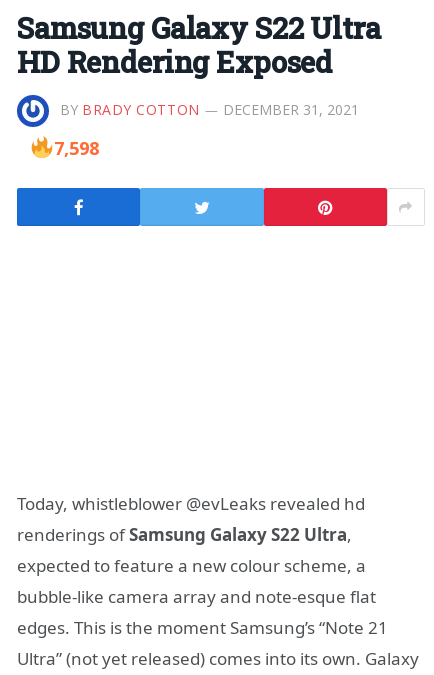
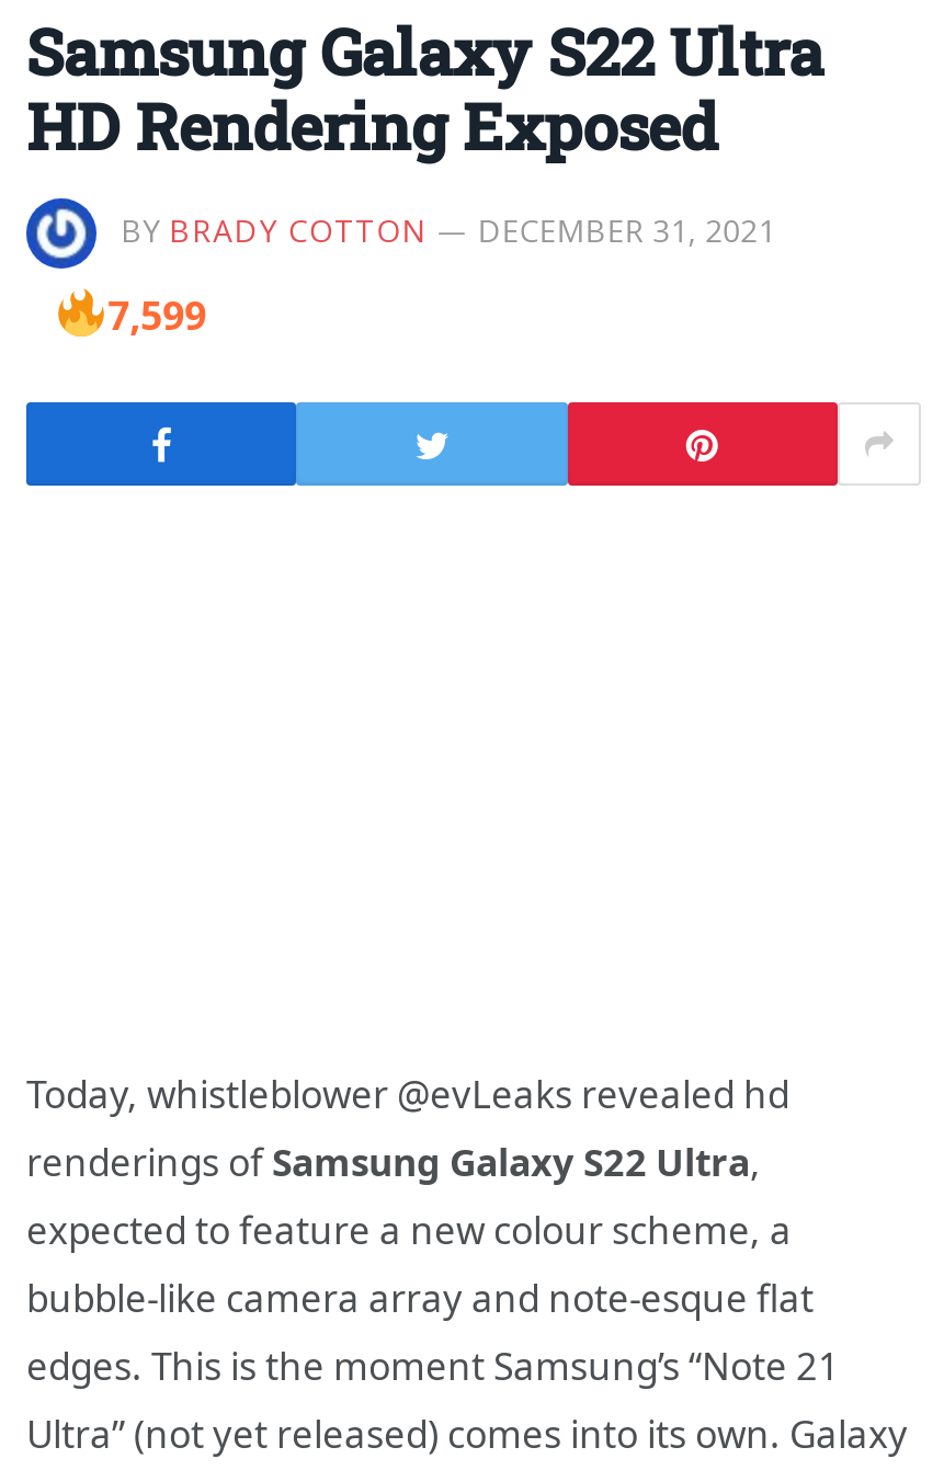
- 7,598
+ 7,599
